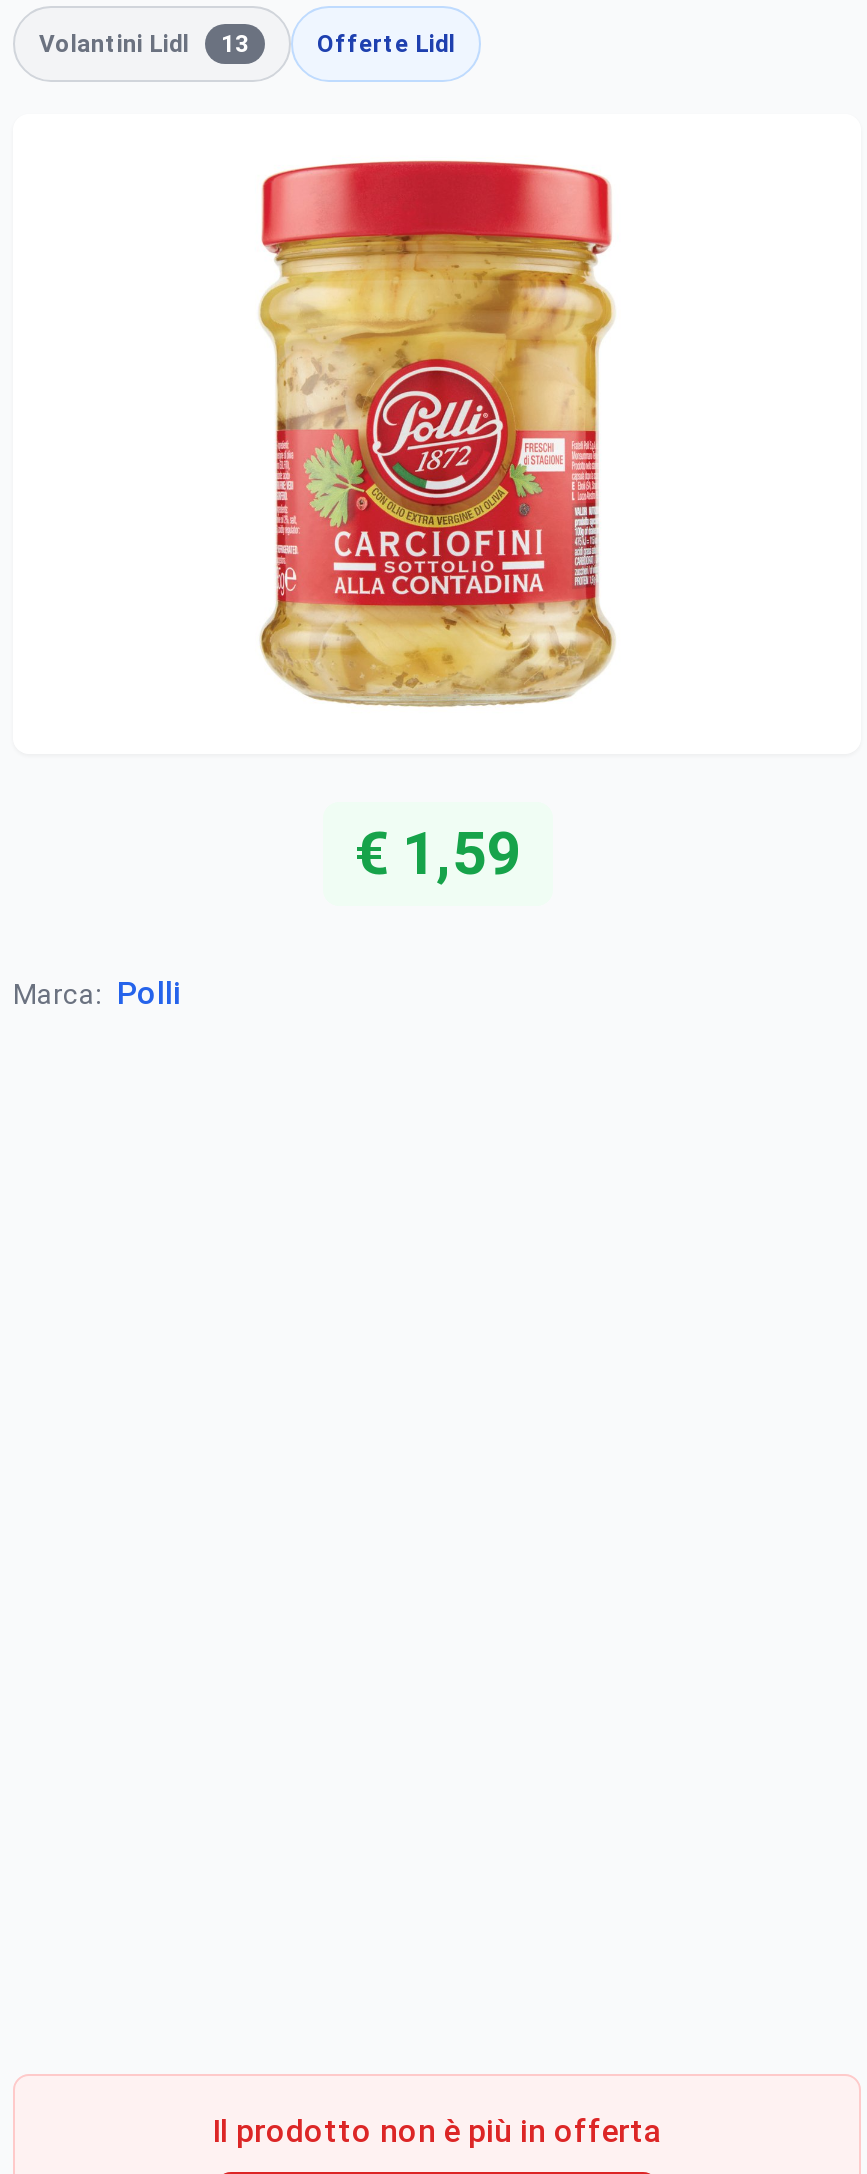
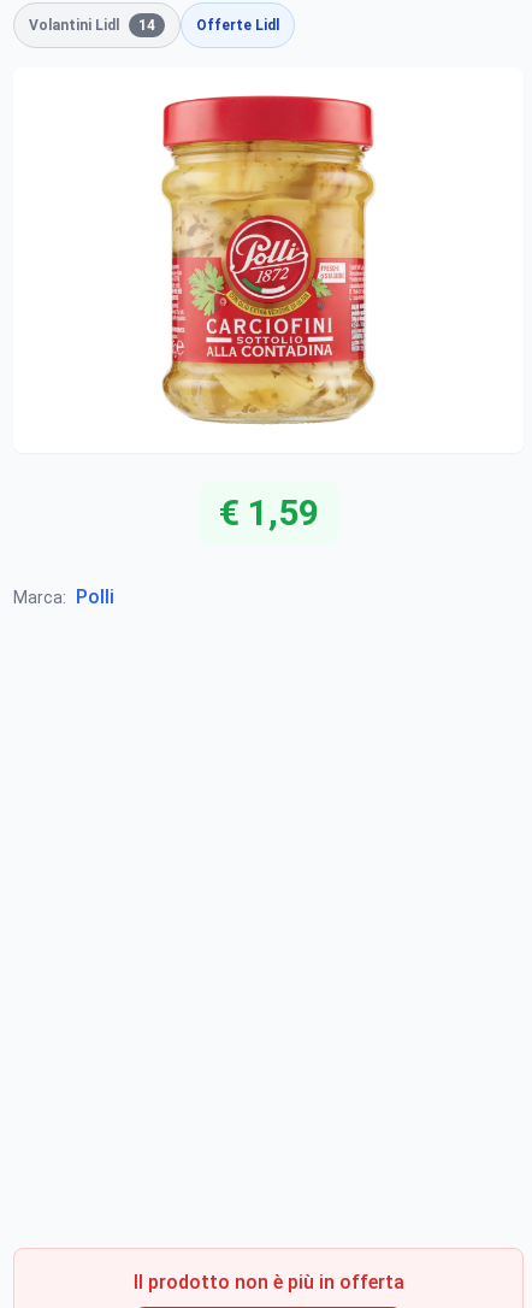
- Volantini Lidl 13
+ Volantini Lidl 14
